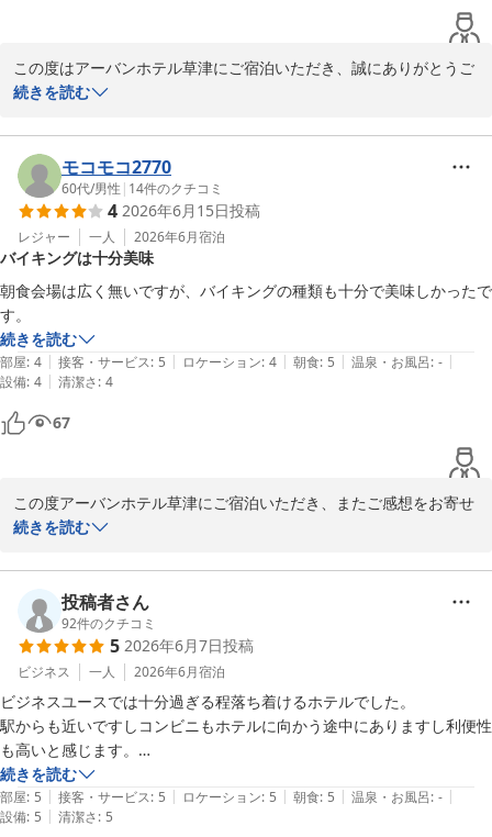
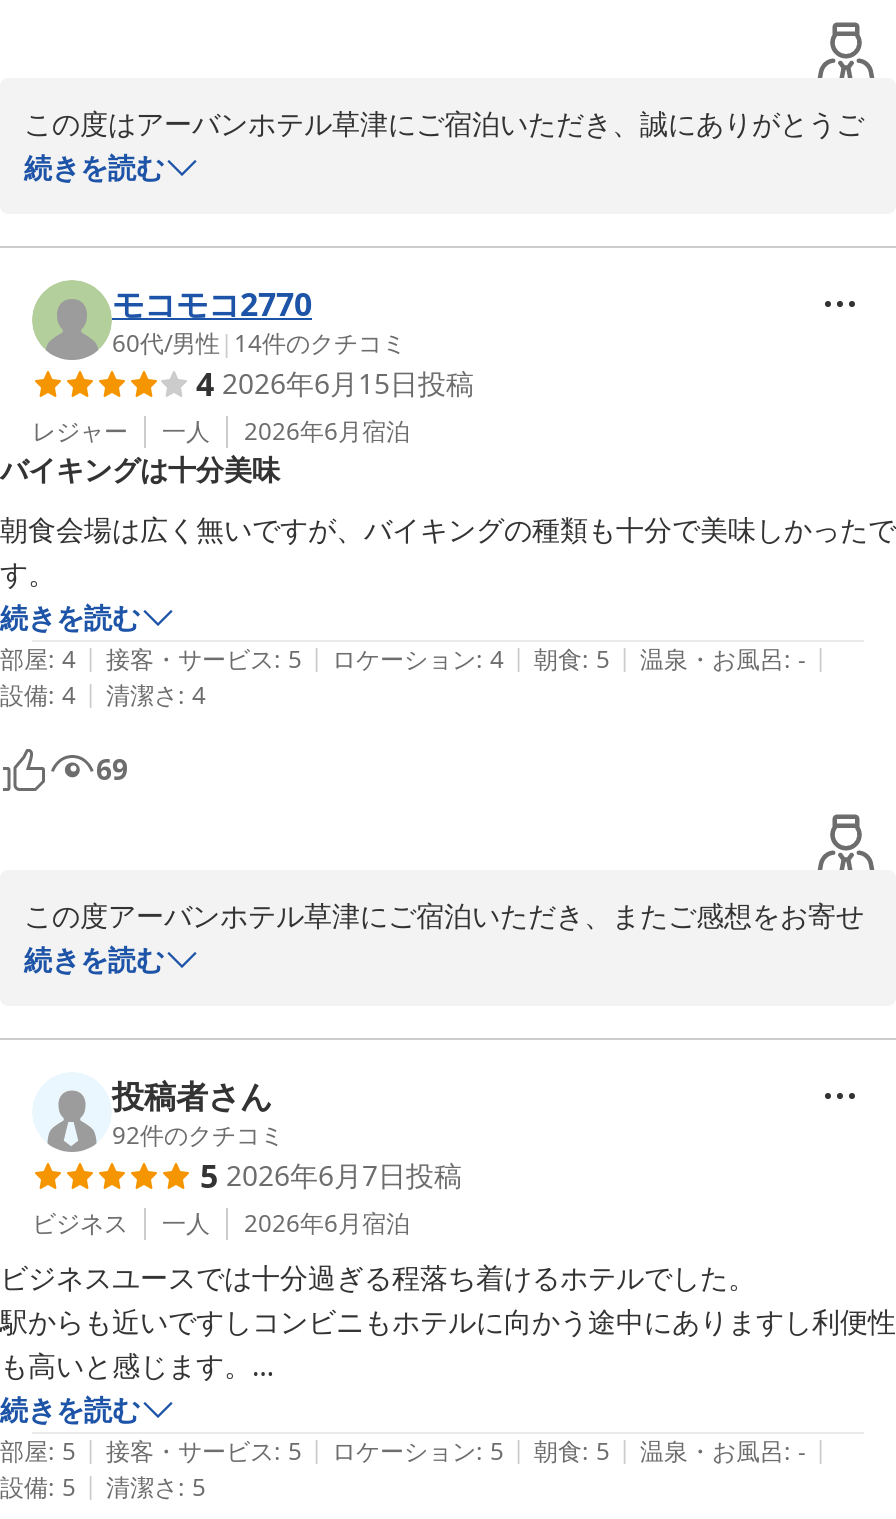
- 67
+ 69
